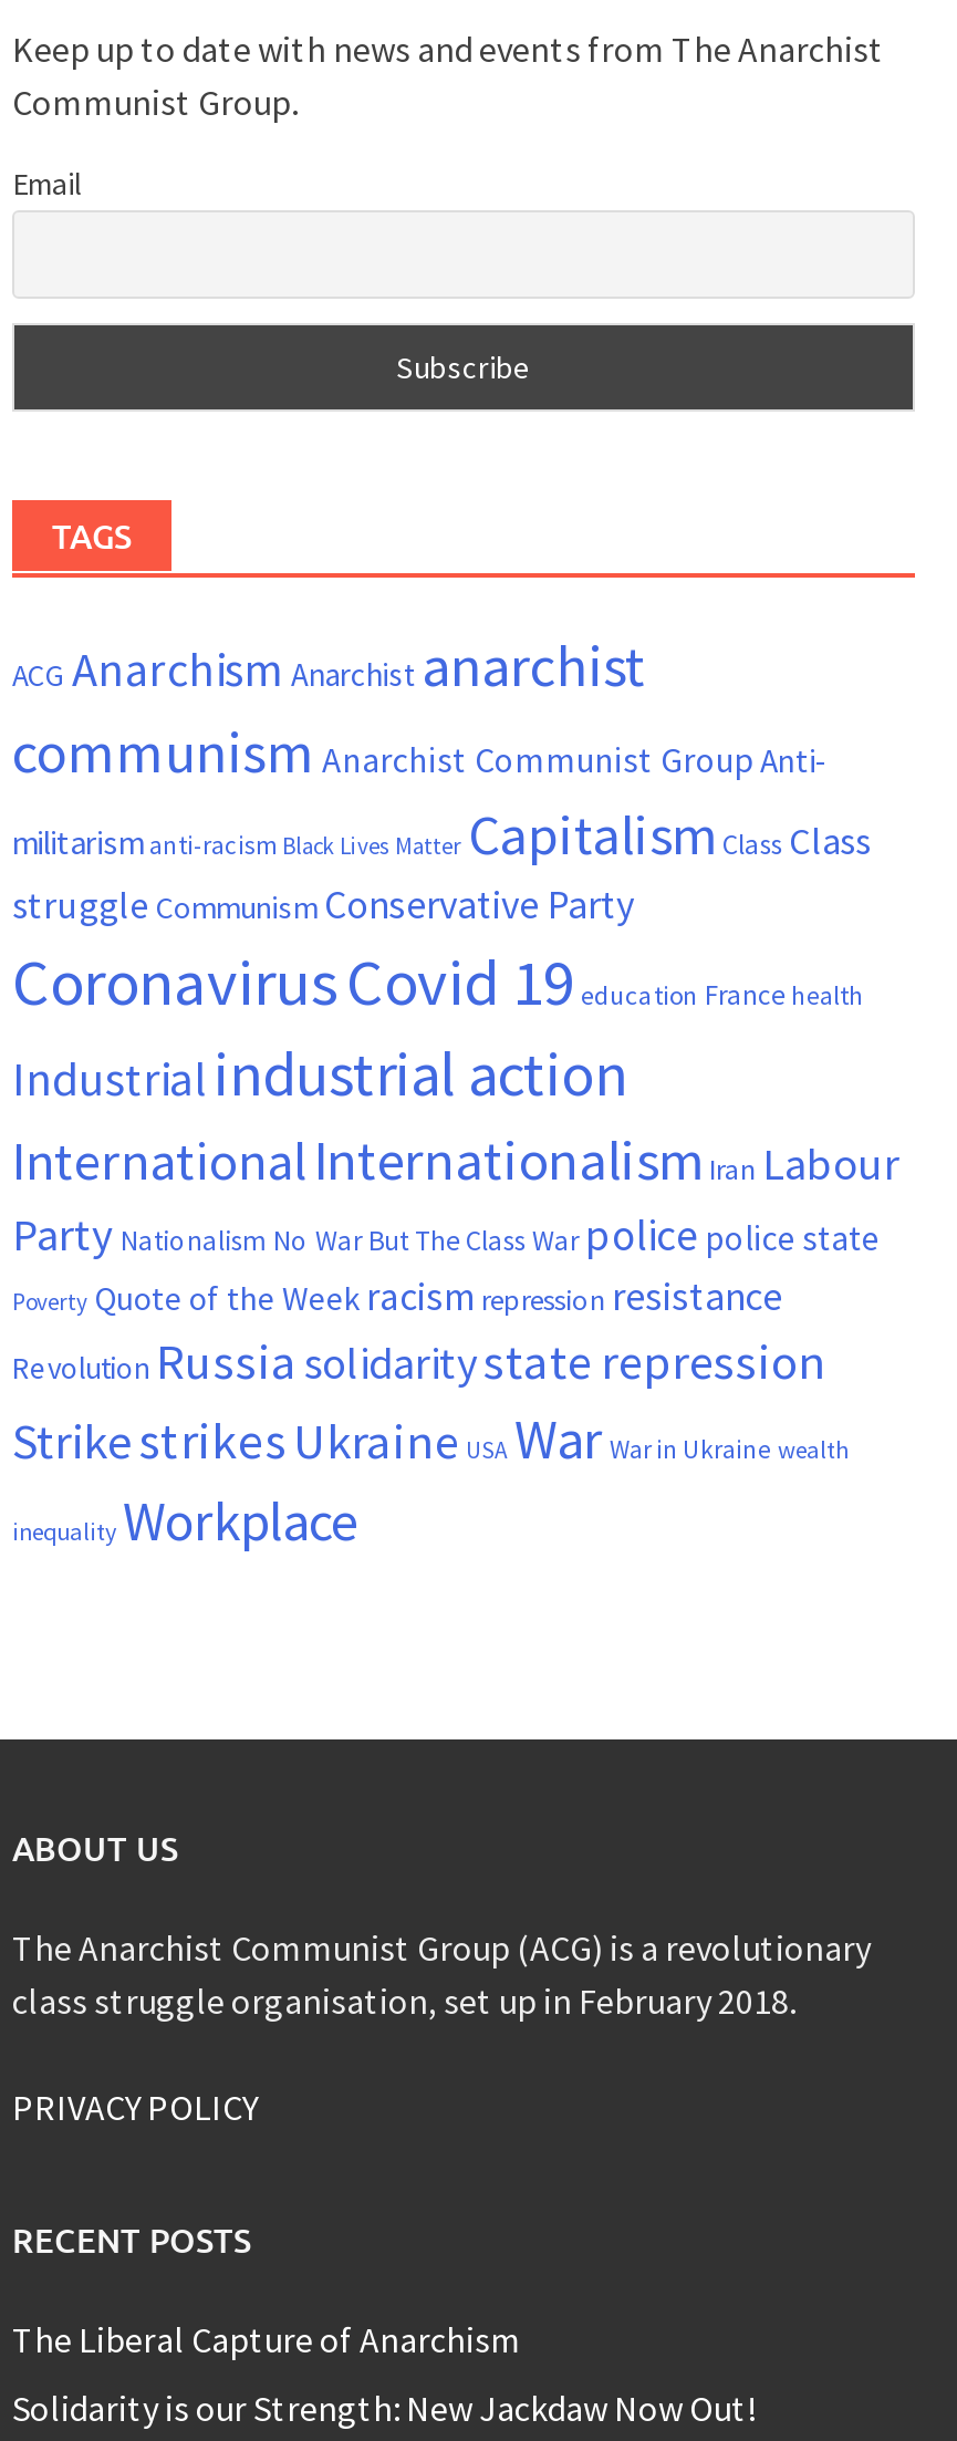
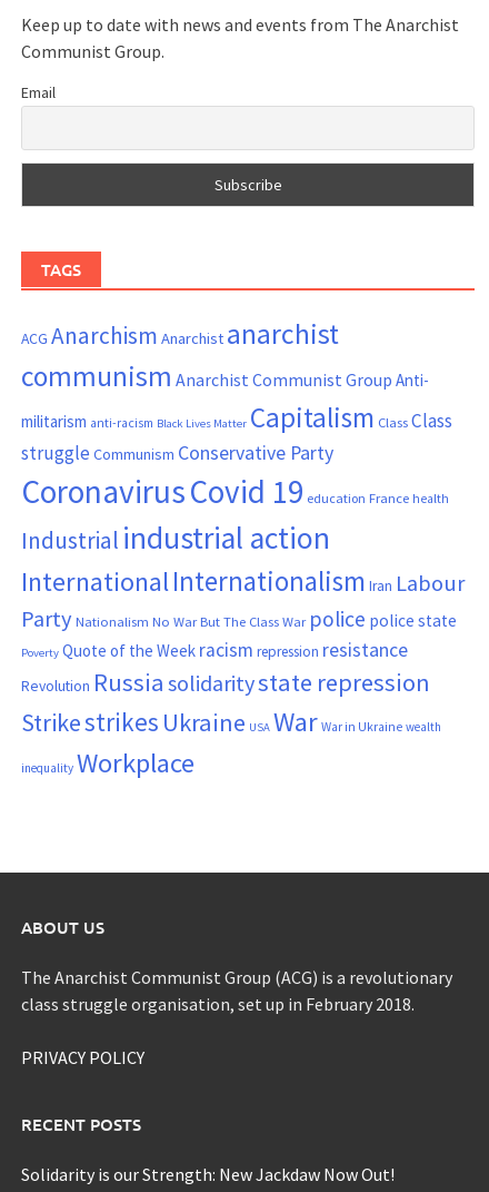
- The Liberal Capture of Anarchism
